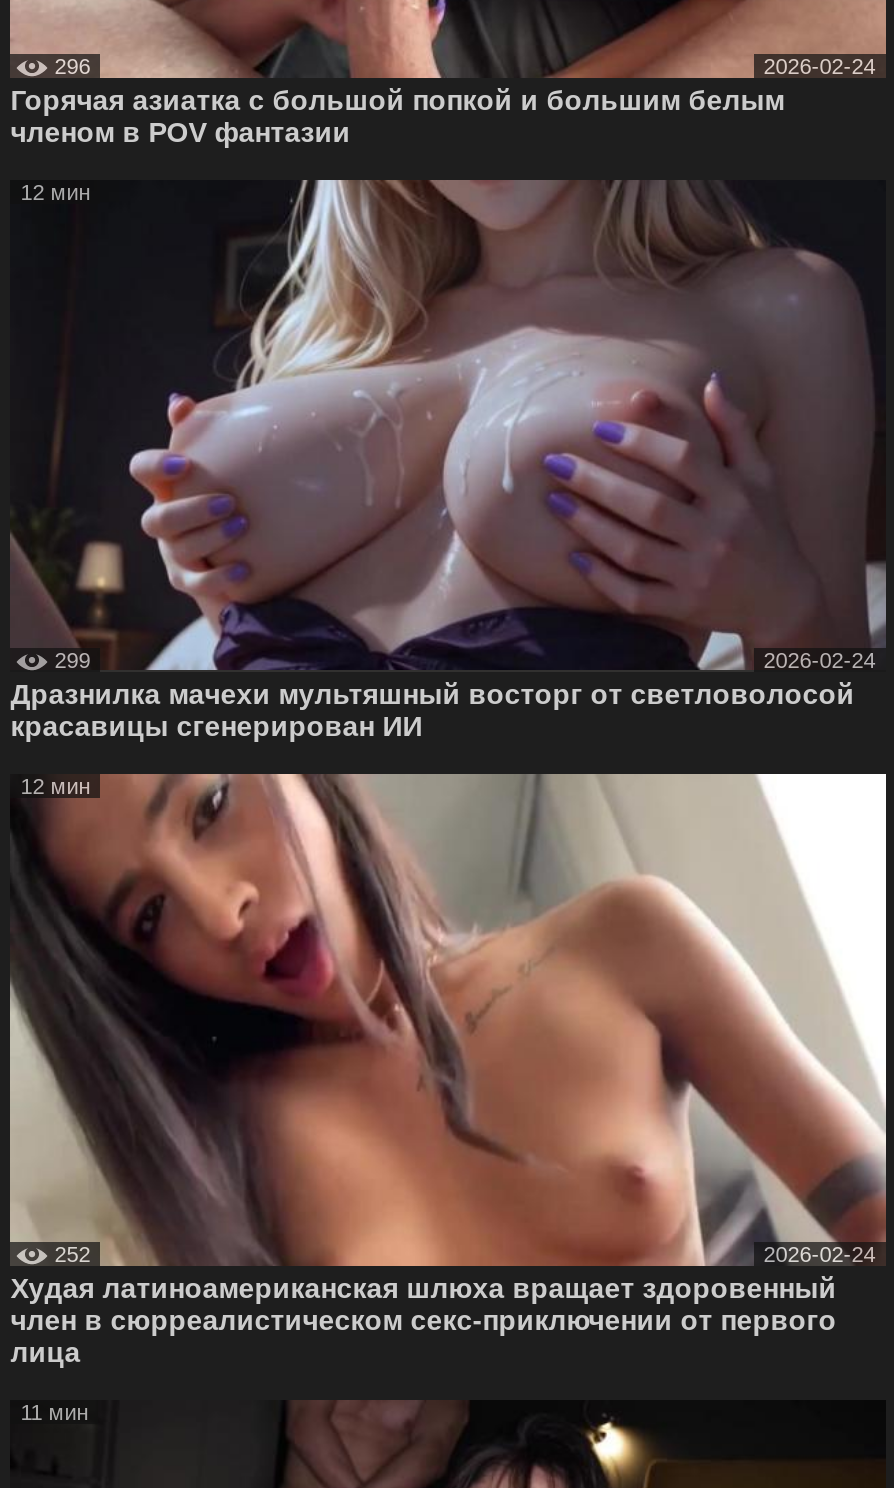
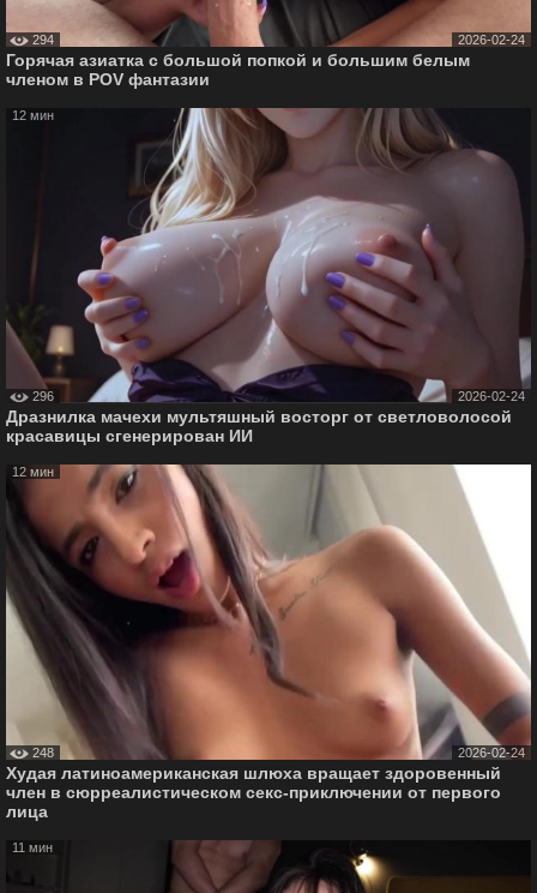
- 296
+ 294

- 299
+ 296

- 252
+ 248
